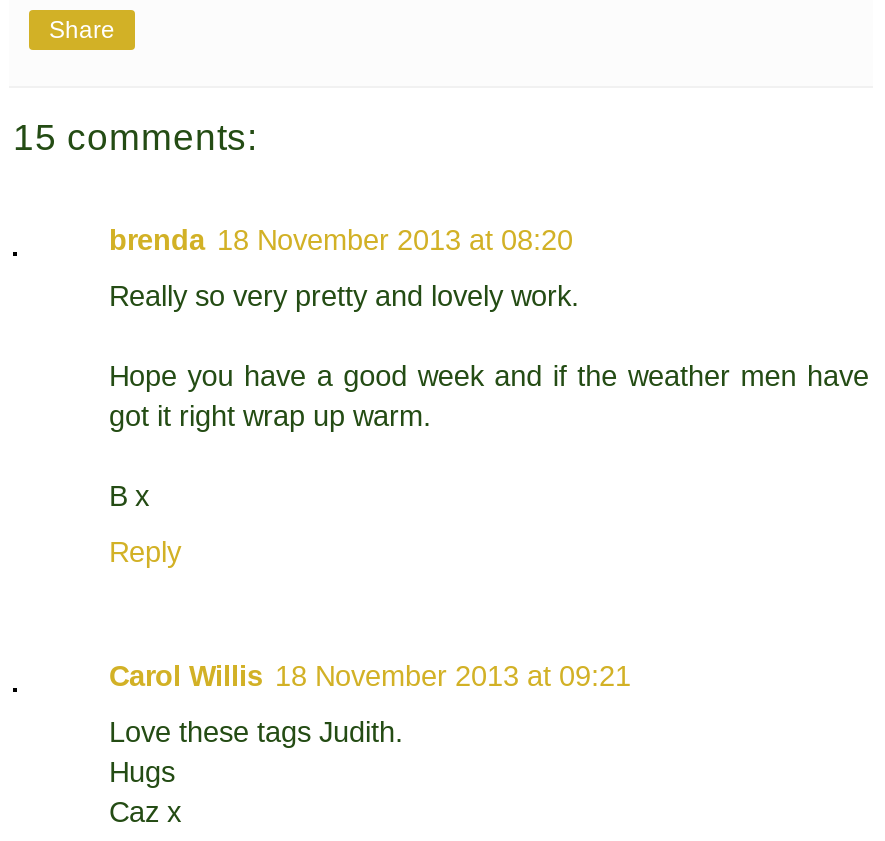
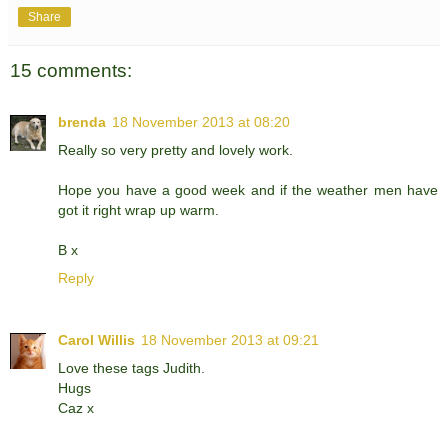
+ [image]

+ [image]
